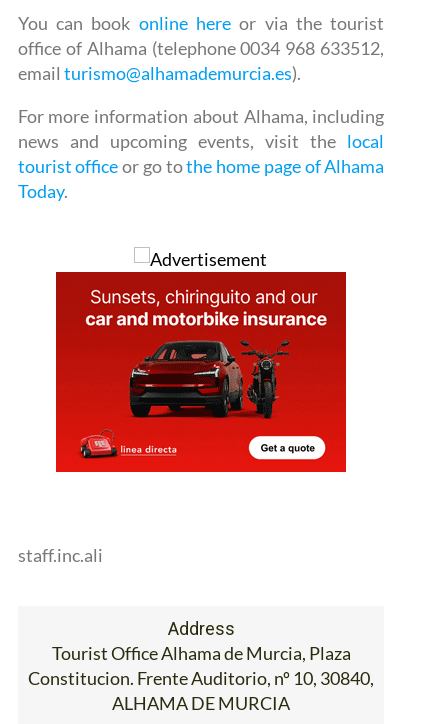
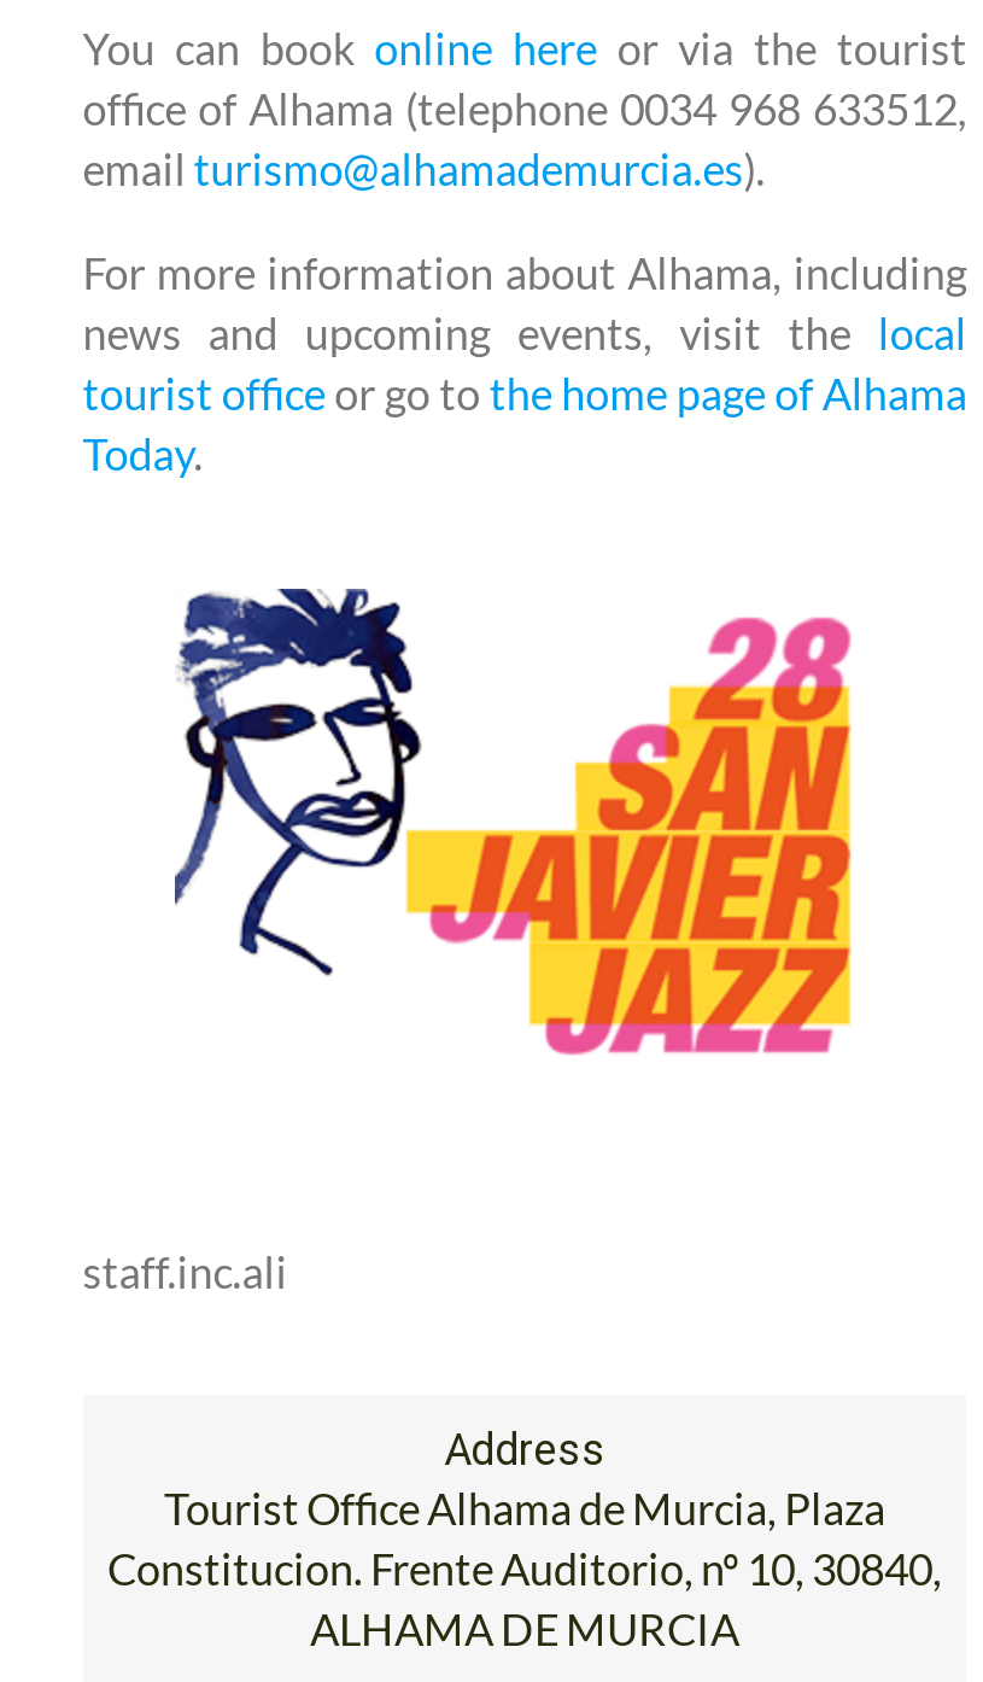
- [image]
+ [image]
